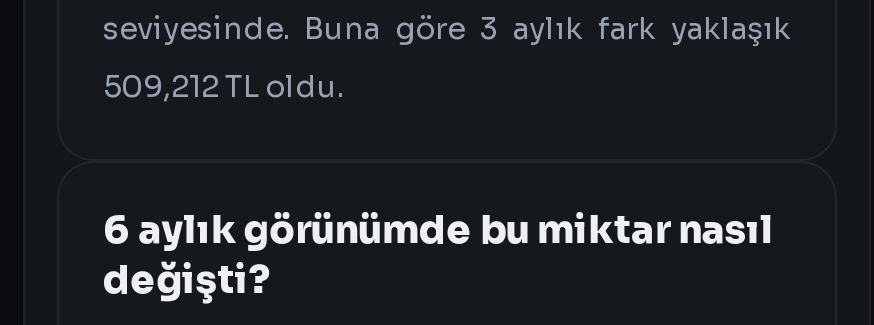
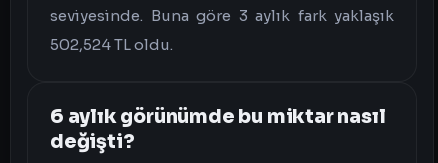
- 509,212 TL oldu.
+ 502,524 TL oldu.
